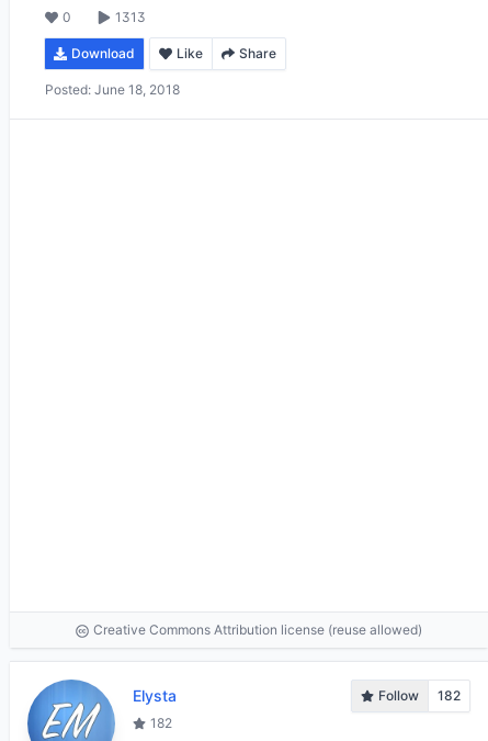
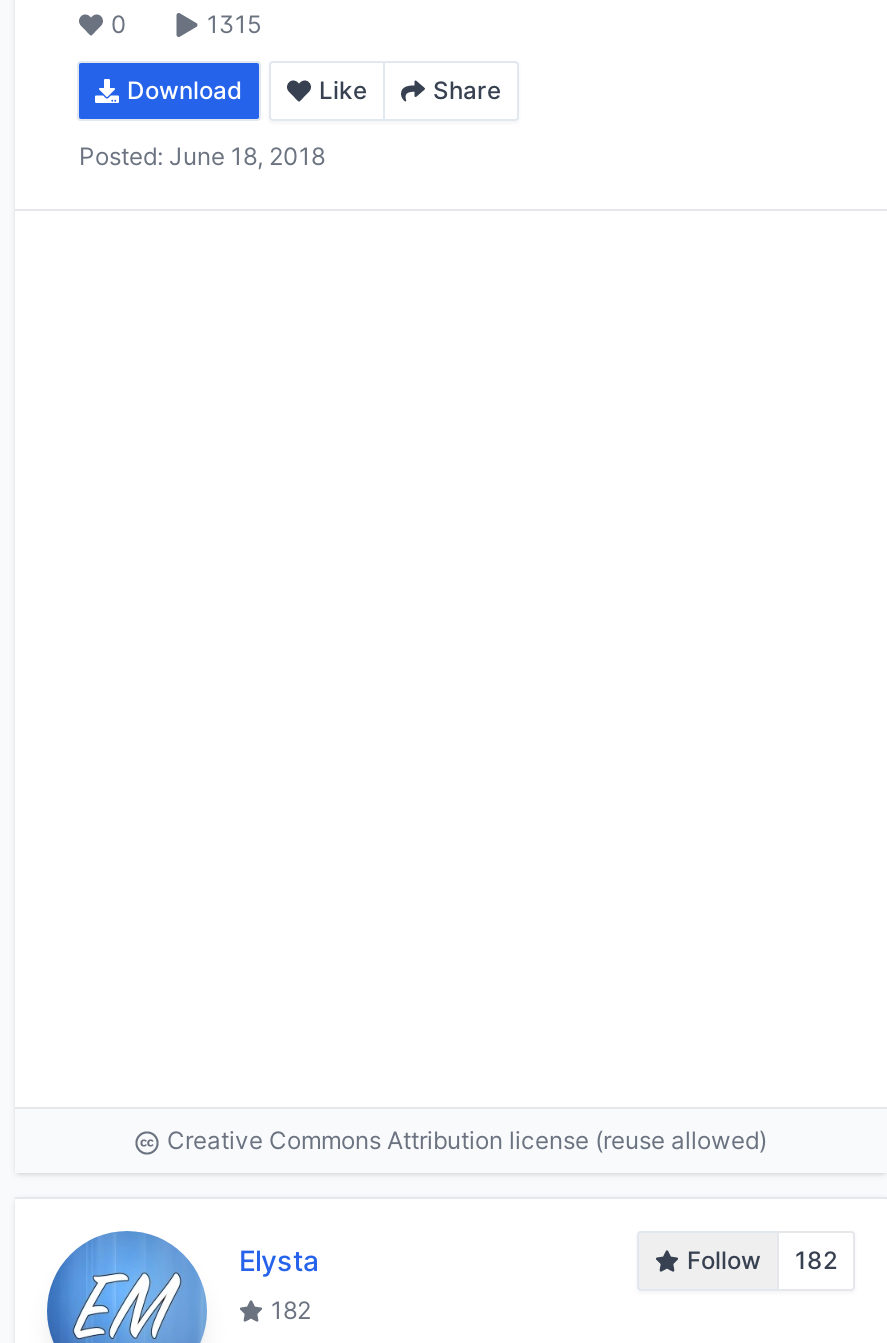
- 1313
+ 1315
